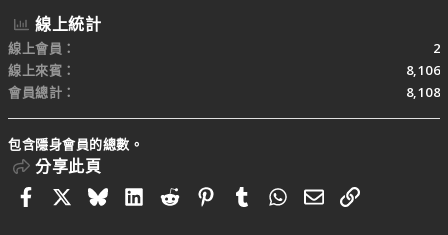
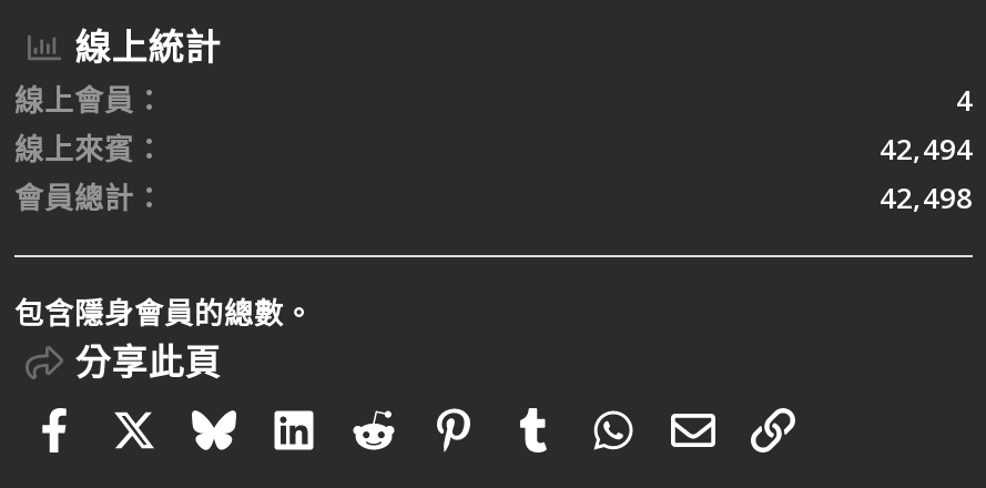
- 2
+ 4

- 8,106
+ 42,494

- 8,108
+ 42,498
